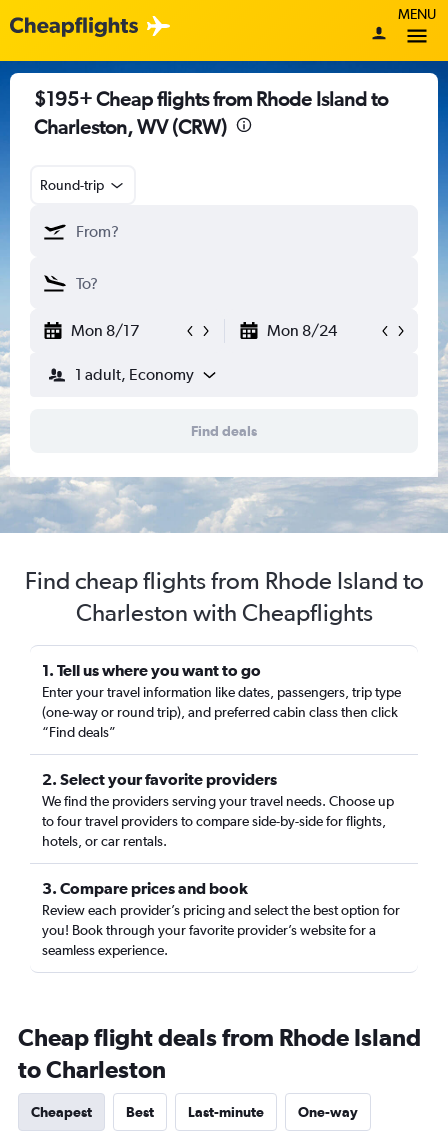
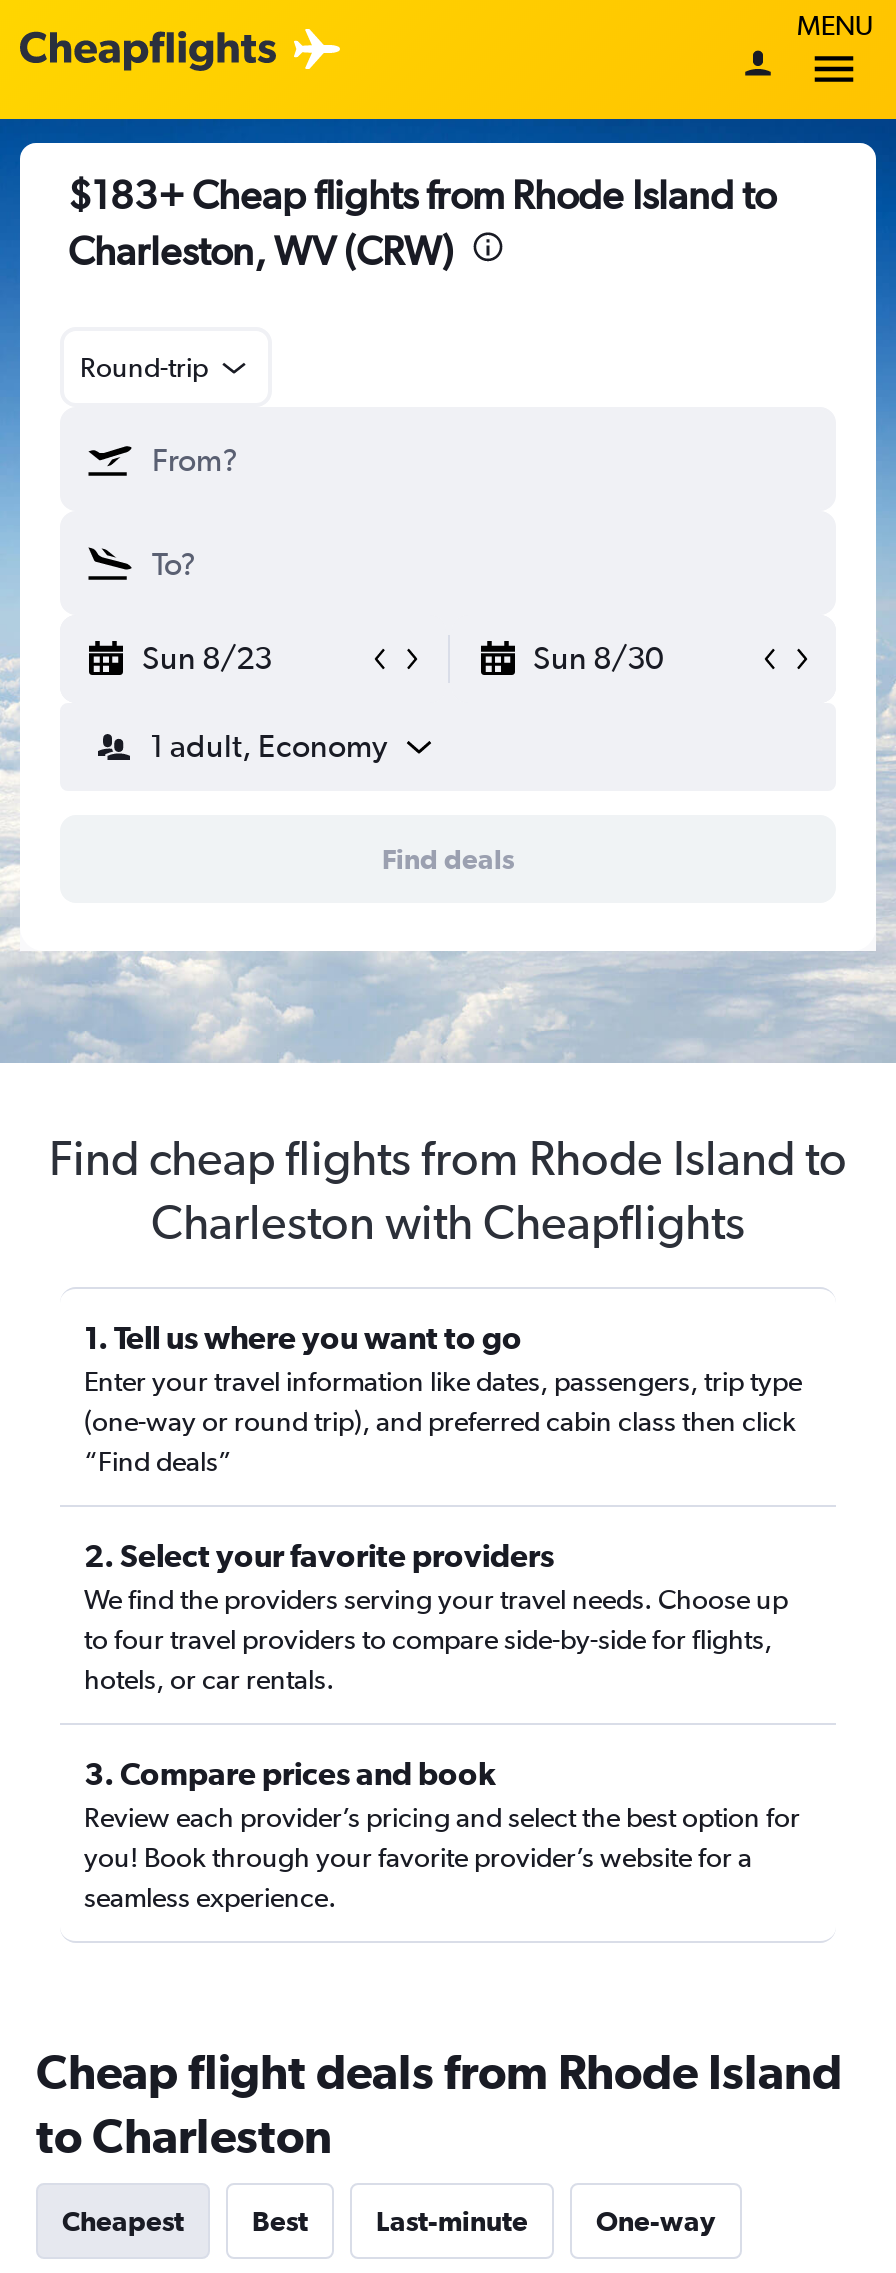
- $195+ Cheap flights from Rhode Island to
+ $183+ Cheap flights from Rhode Island to

- Mon 8/17
- Mon 8/24
+ Sun 8/23
+ Sun 8/30
